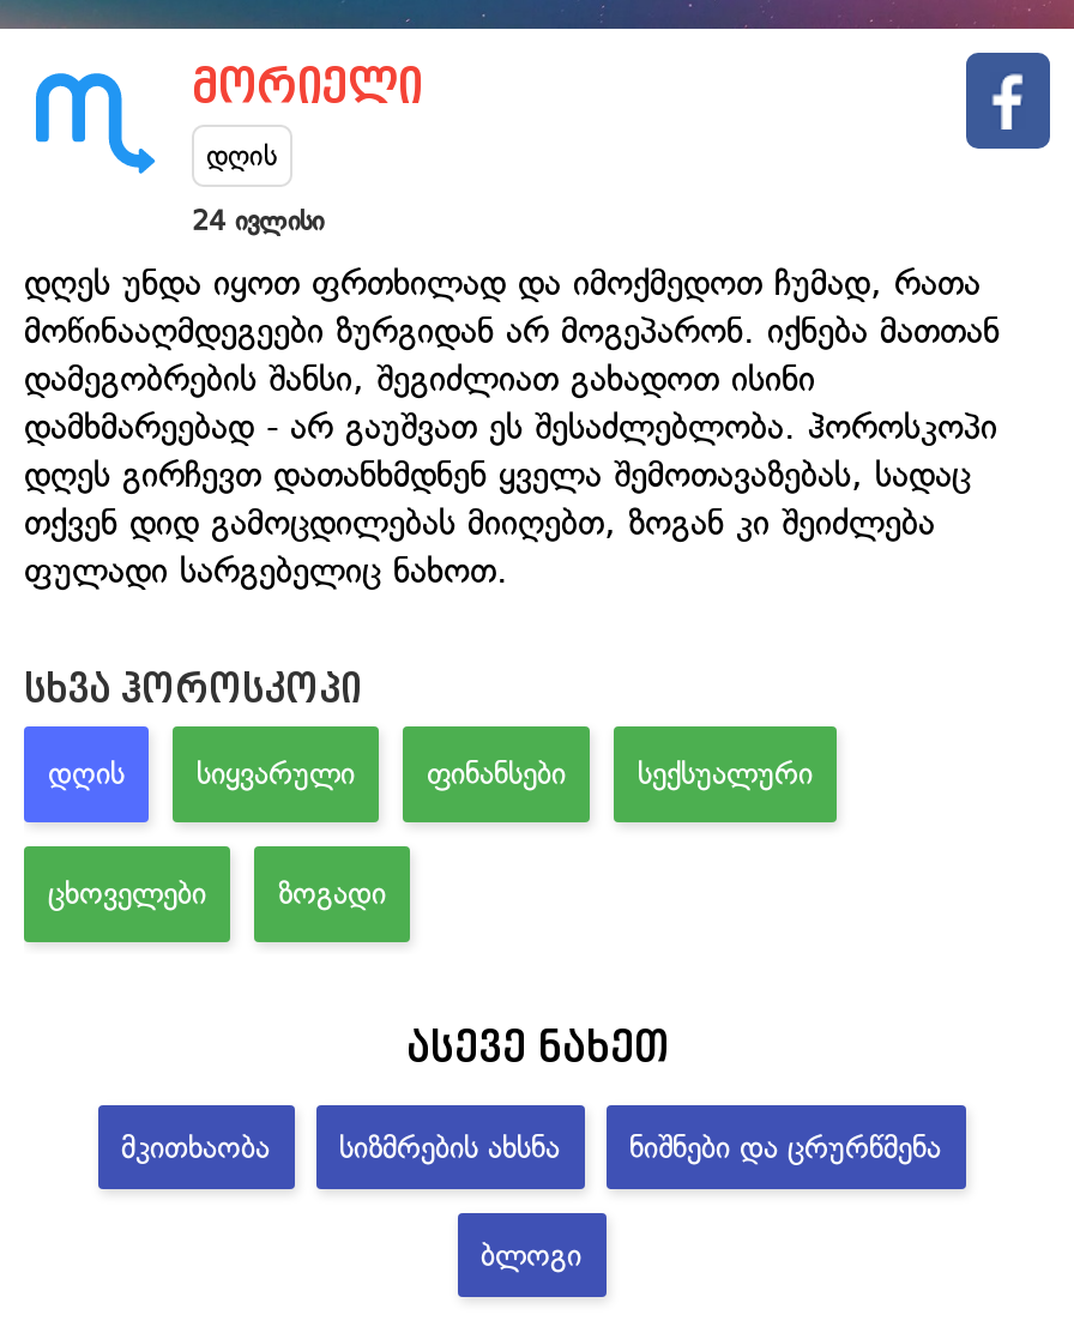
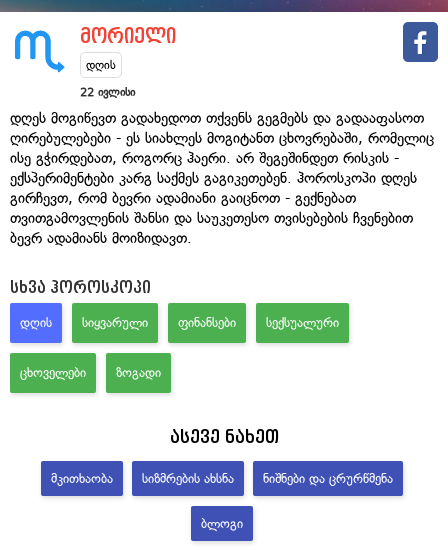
- 24 ივლისი
+ 22 ივლისი

- დღეს უნდა იყოთ ფრთხილად და იმოქმედოთ ჩუმად, რათა
- მოწინააღმდეგეები ზურგიდან არ მოგეპარონ. იქნება მათთან
- დამეგობრების შანსი, შეგიძლიათ გახადოთ ისინი
- დამხმარეებად - არ გაუშვათ ეს შესაძლებლობა. ჰოროსკოპი
- დღეს გირჩევთ დათანხმდნენ ყველა შემოთავაზებას, სადაც
- თქვენ დიდ გამოცდილებას მიიღებთ, ზოგან კი შეიძლება
- ფულადი სარგებელიც ნახოთ.
+ დღეს მოგიწევთ გადახედოთ თქვენს გეგმებს და გადააფასოთ
+ ღირებულებები - ეს სიახლეს მოგიტანთ ცხოვრებაში, რომელიც
+ ისე გჭირდებათ, როგორც ჰაერი. არ შეგეშინდეთ რისკის -
+ ექსპერიმენტები კარგ საქმეს გაგიკეთებენ. ჰოროსკოპი დღეს
+ გირჩევთ, რომ ბევრი ადამიანი გაიცნოთ - გექნებათ
+ თვითგამოვლენის შანსი და საუკეთესო თვისებების ჩვენებით
+ ბევრ ადამიანს მოიზიდავთ.
